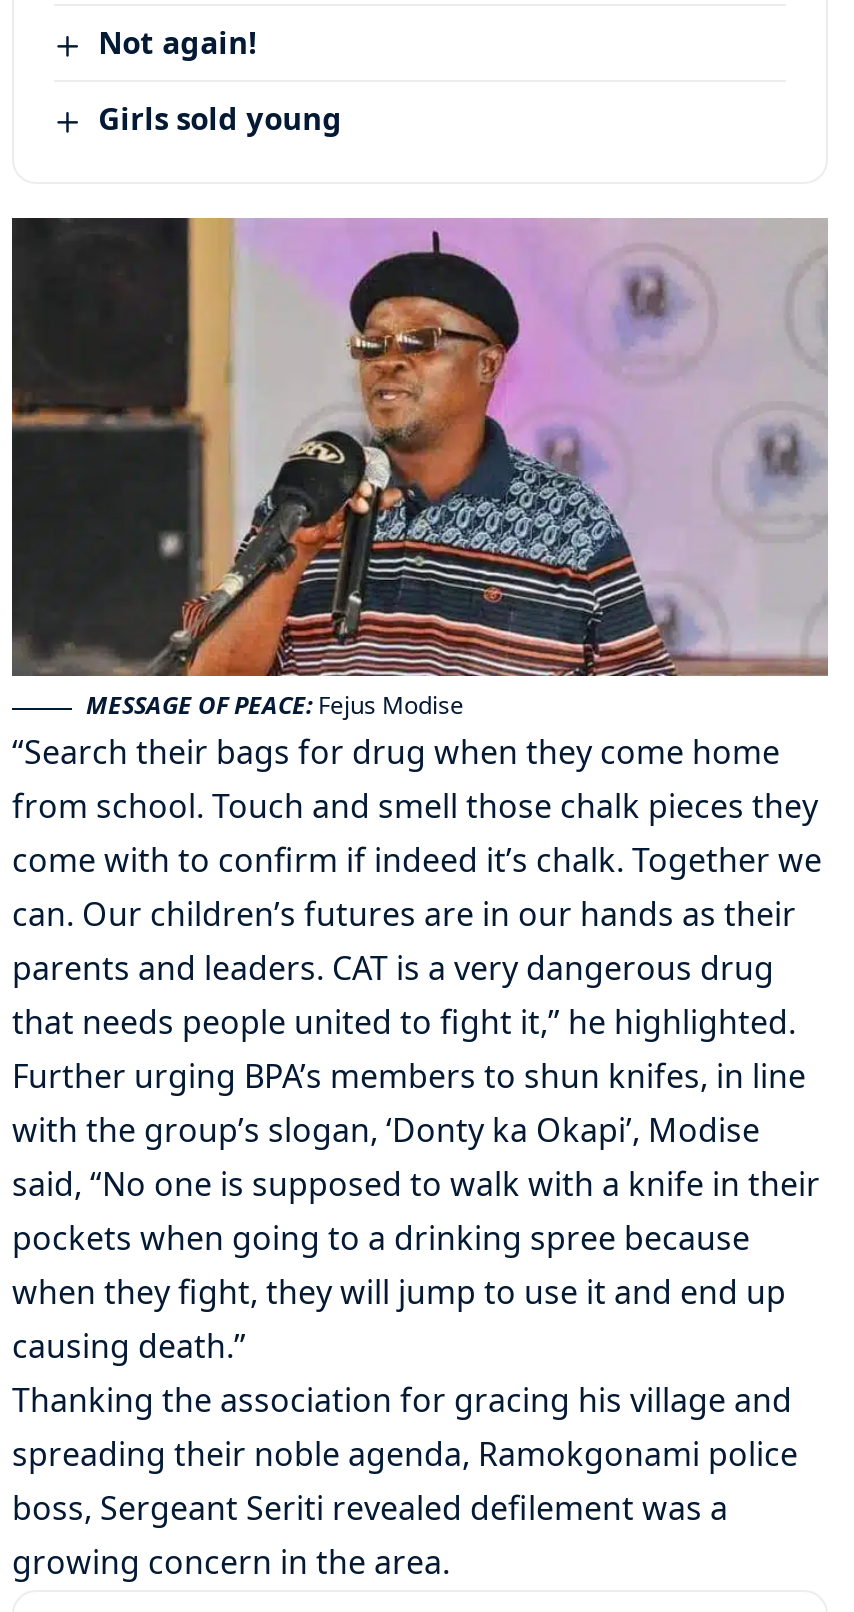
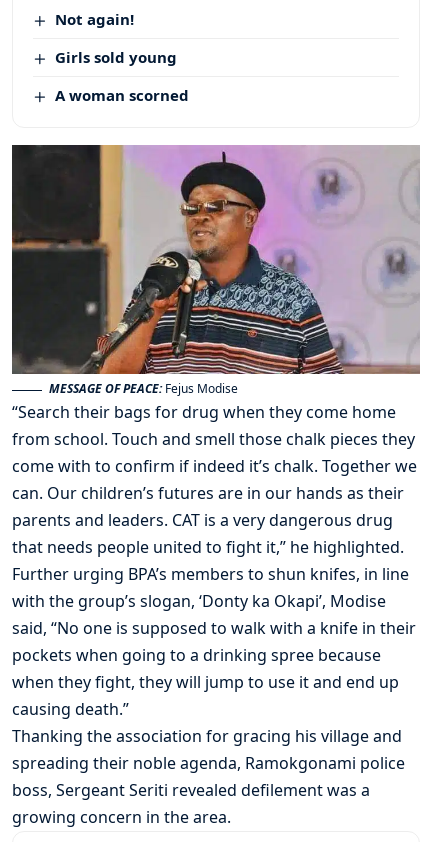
+ A woman scorned
